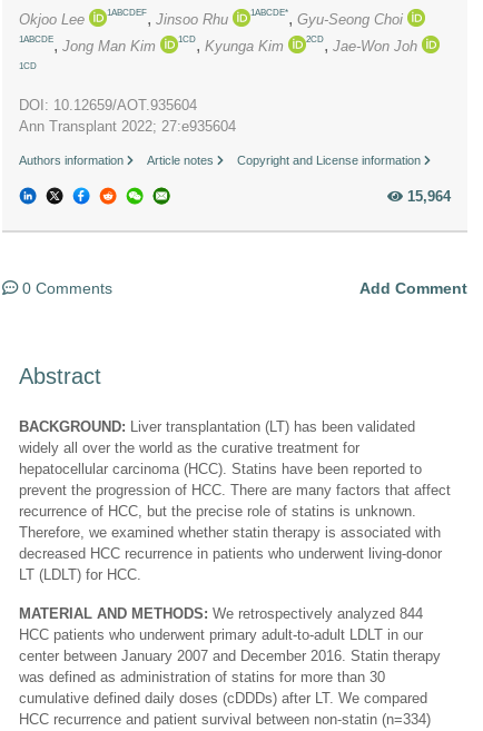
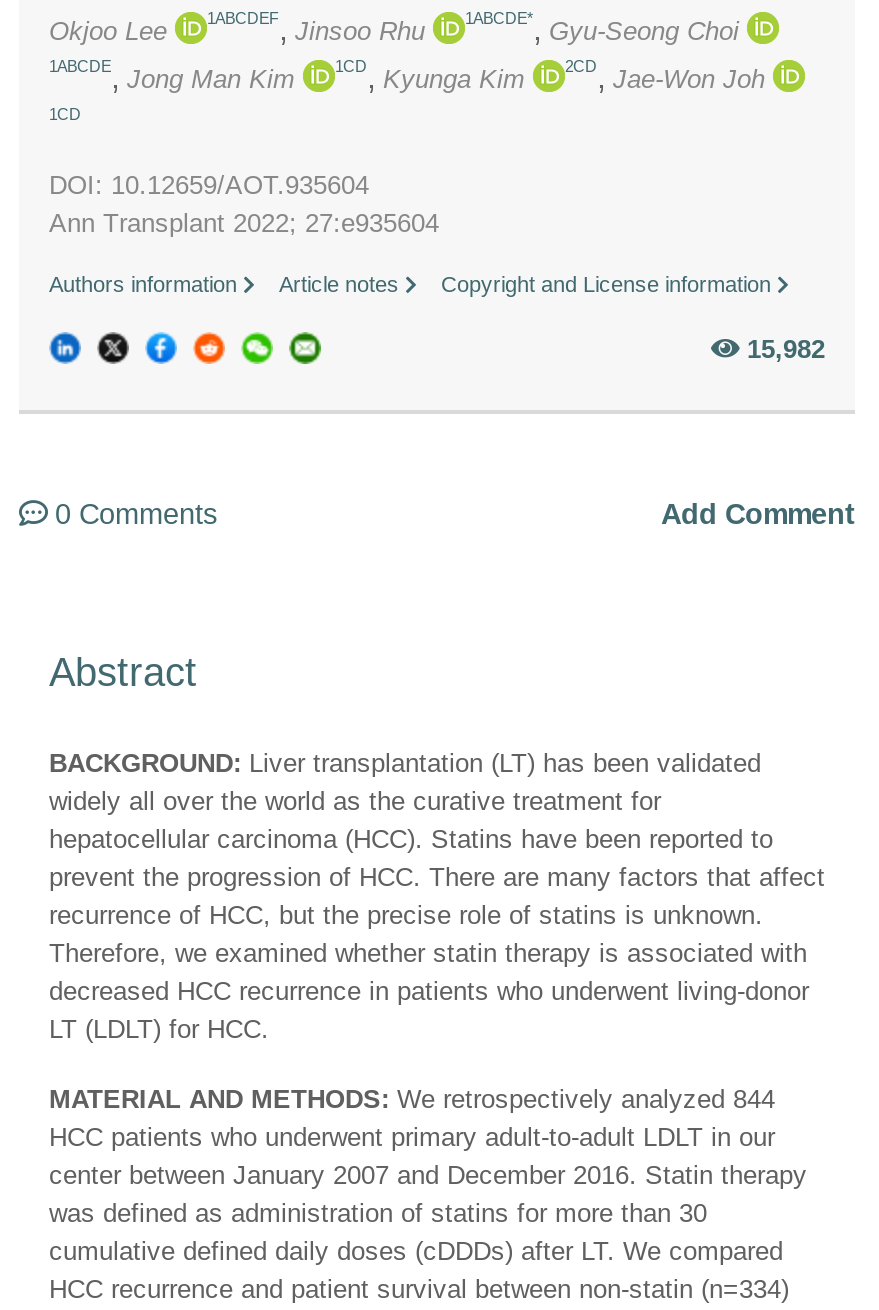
- 15,964
+ 15,982
